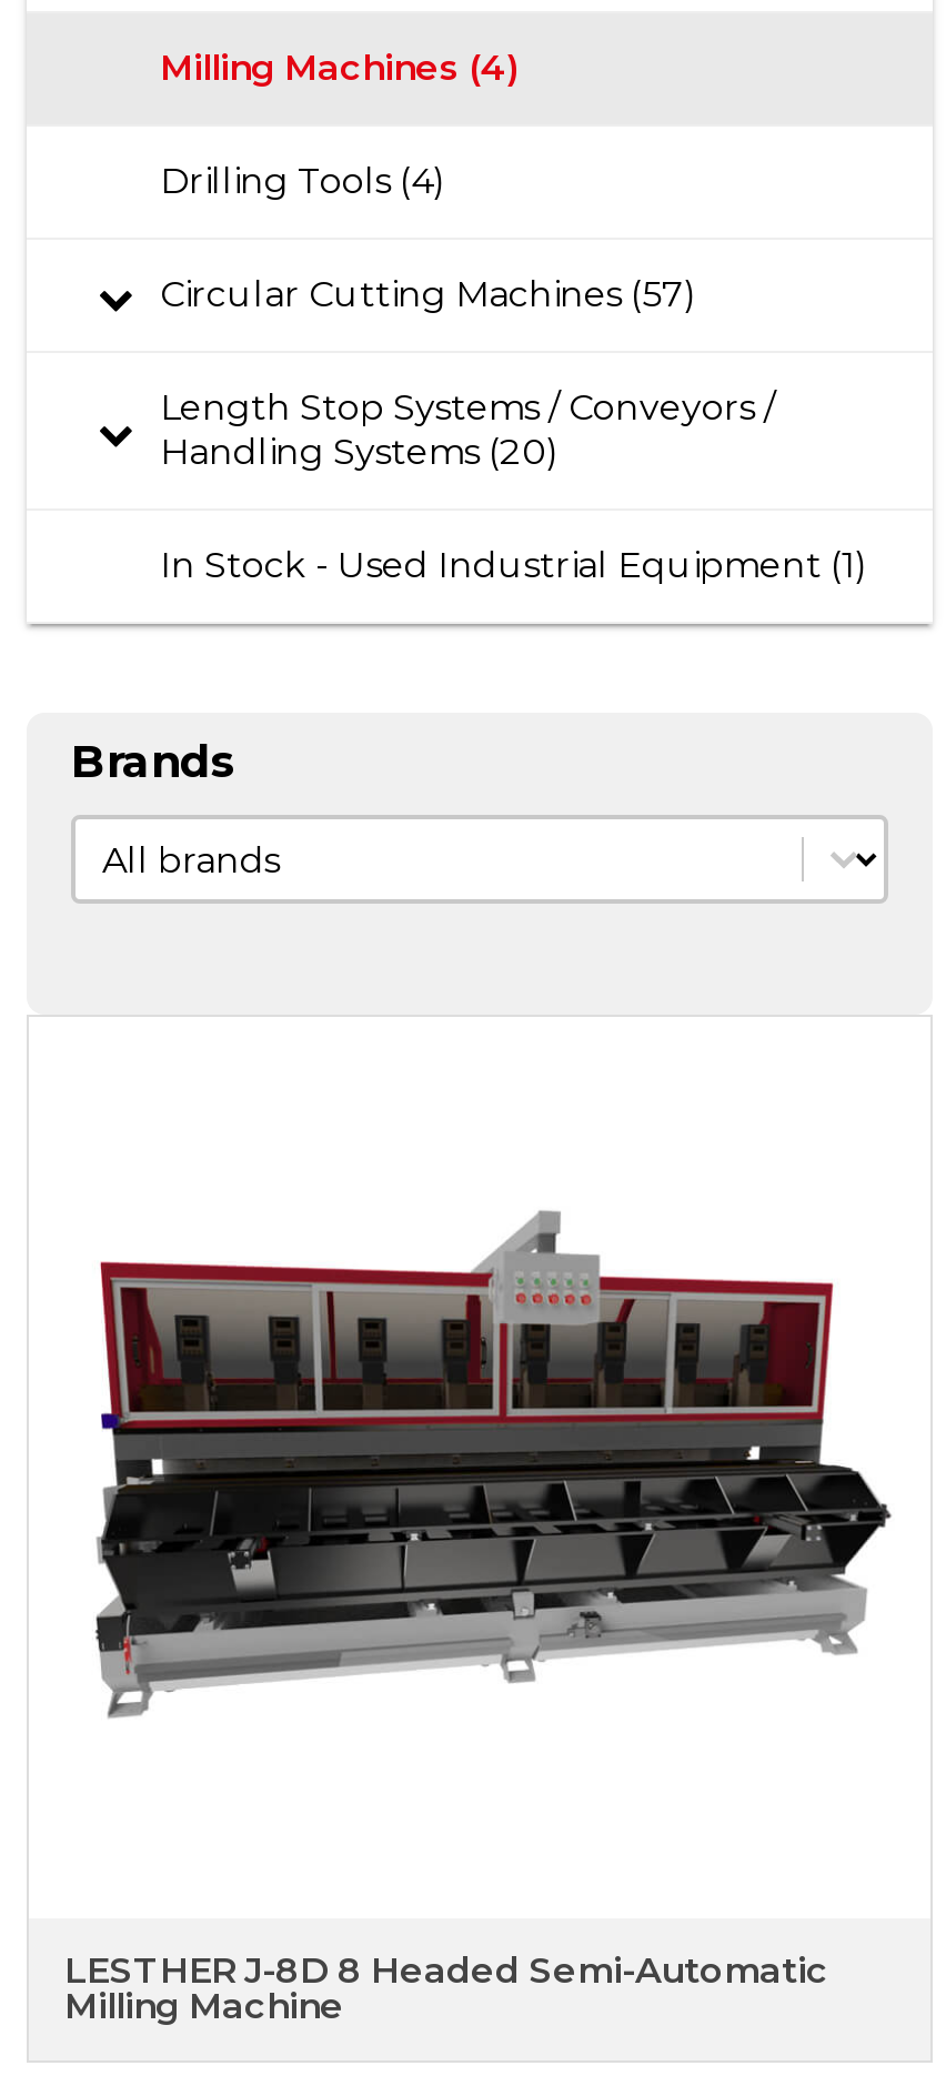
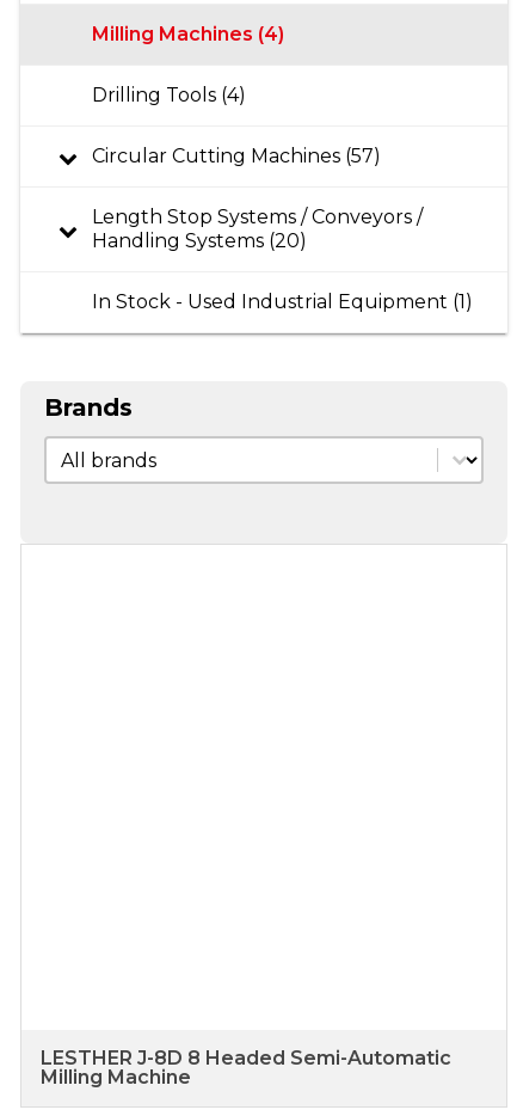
- [image]
